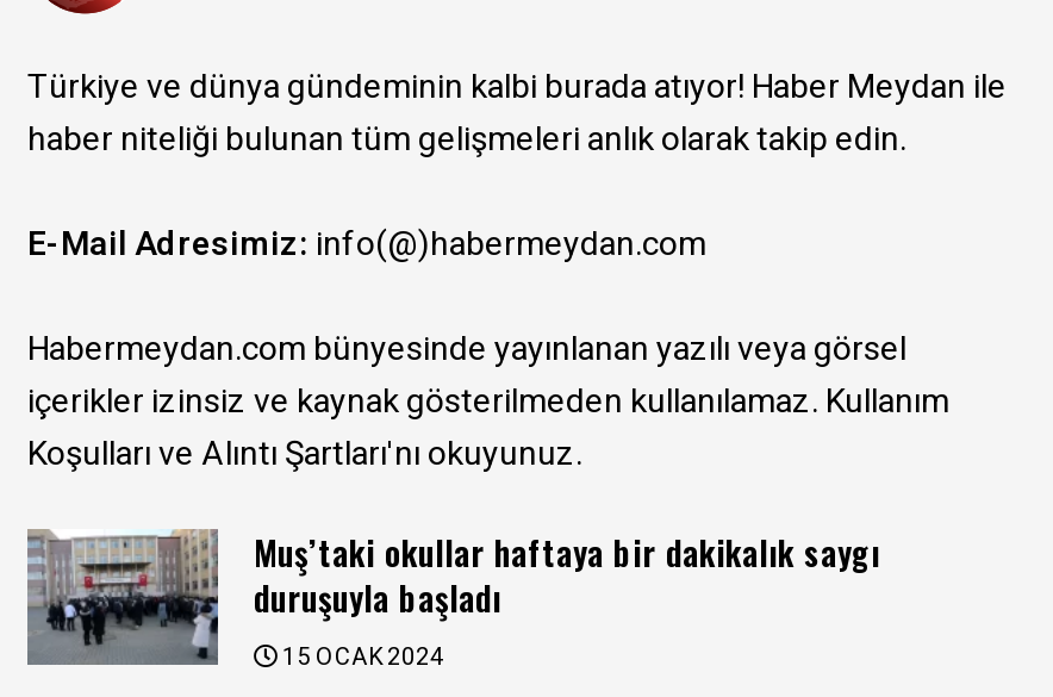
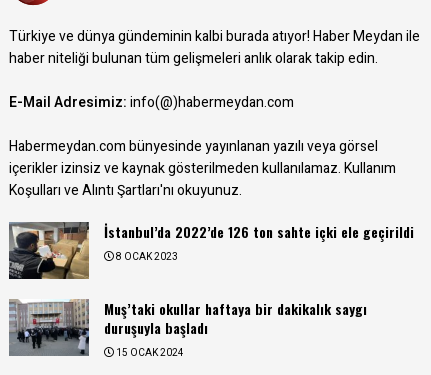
+ [image]
+ İstanbul’da 2022’de 126 ton sahte içki ele geçirildi
+ 8 OCAK 2023
